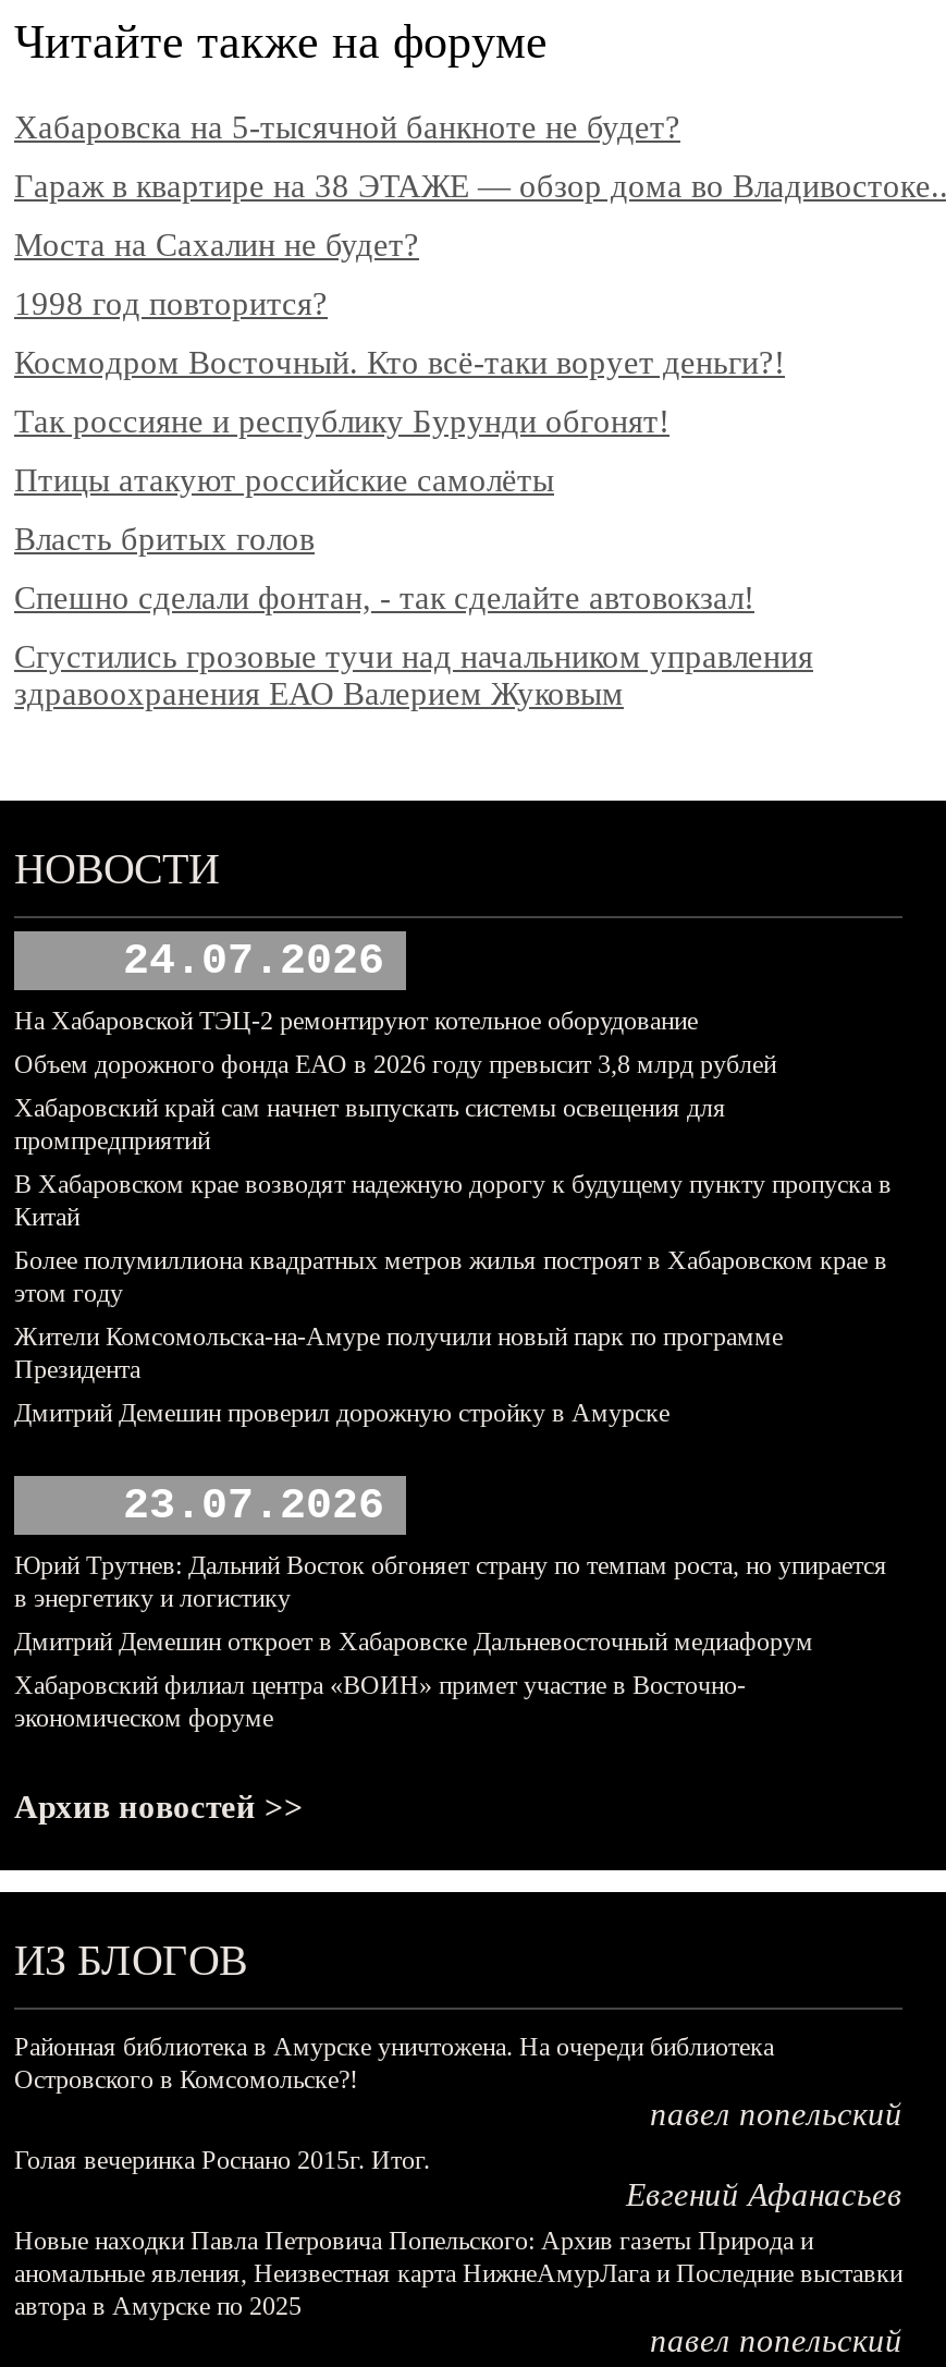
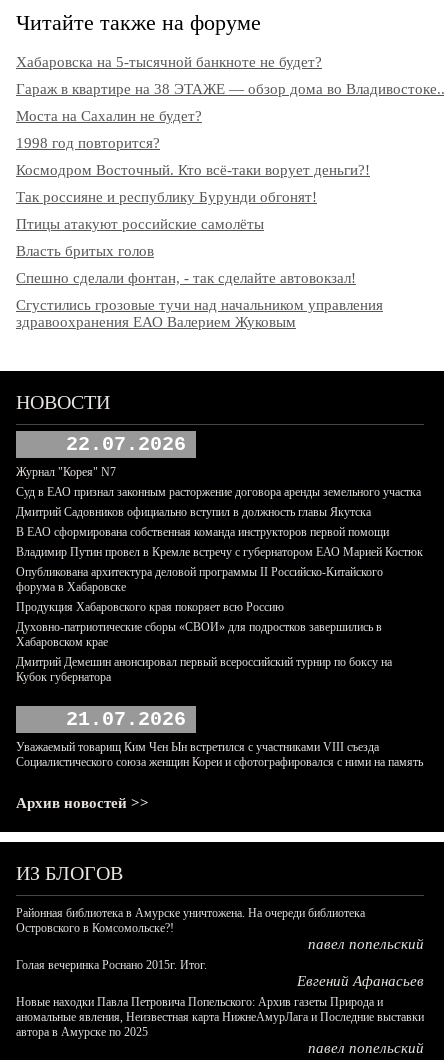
- 24.07.2026
- На Хабаровской ТЭЦ-2 ремонтируют котельное оборудование
- Объем дорожного фонда ЕАО в 2026 году превысит 3,8 млрд рублей
- Хабаровский край сам начнет выпускать системы освещения для
- промпредприятий
- В Хабаровском крае возводят надежную дорогу к будущему пункту пропуска в
- Китай
- Более полумиллиона квадратных метров жилья построят в Хабаровском крае в
- этом году
- Жители Комсомольска-на-Амуре получили новый парк по программе
- Президента
- Дмитрий Демешин проверил дорожную стройку в Амурске
+ 22.07.2026
+ Журнал "Корея" N7
+ Суд в ЕАО признал законным расторжение договора аренды земельного участка
+ Дмитрий Садовников официально вступил в должность главы Якутска
+ В ЕАО сформирована собственная команда инструкторов первой помощи
+ Владимир Путин провел в Кремле встречу с губернатором ЕАО Марией Костюк
+ Опубликована архитектура деловой программы II Российско-Китайского
+ форума в Хабаровске
+ Продукция Хабаровского края покоряет всю Россию
+ Духовно-патриотические сборы «СВОИ» для подростков завершились в
+ Хабаровском крае
+ Дмитрий Демешин анонсировал первый всероссийский турнир по боксу на
+ Кубок губернатора

- 23.07.2026
- Юрий Трутнев: Дальний Восток обгоняет страну по темпам роста, но упирается
- в энергетику и логистику
- Дмитрий Демешин откроет в Хабаровске Дальневосточный медиафорум
- Хабаровский филиал центра «ВОИН» примет участие в Восточно-
- экономическом форуме
+ 21.07.2026
+ Уважаемый товарищ Ким Чен Ын встретился с участниками VIII съезда
+ Социалистического союза женщин Кореи и сфотографировался с ними на память
